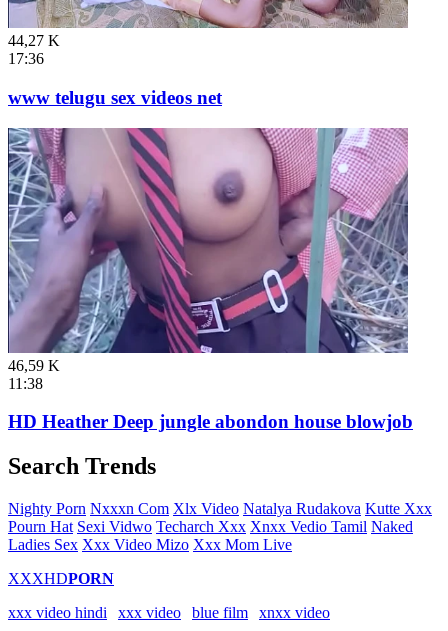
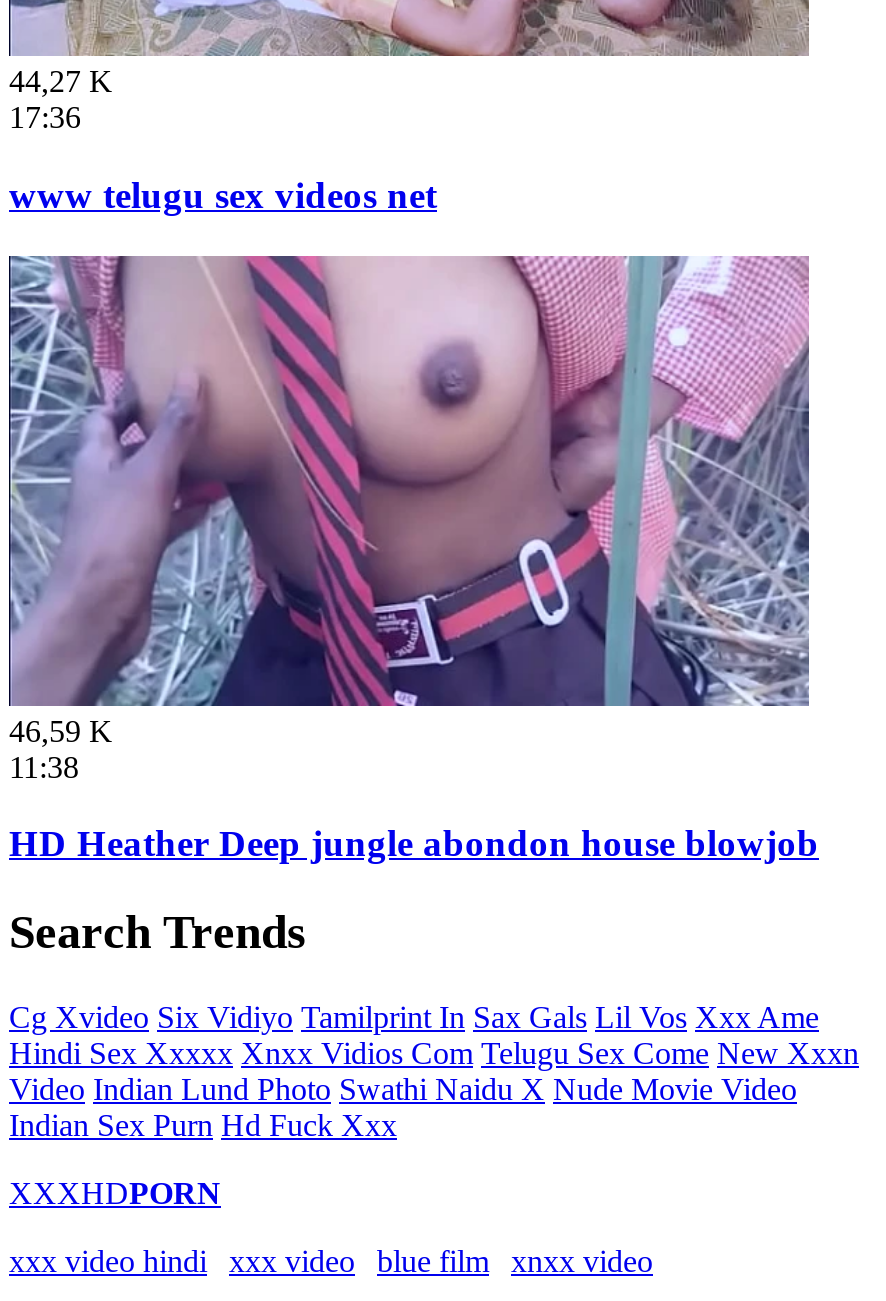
- Nighty Porn Nxxxn Com Xlx Video Natalya Rudakova Kutte Xxx
- Pourn Hat Sexi Vidwo Techarch Xxx Xnxx Vedio Tamil Naked
- Ladies Sex Xxx Video Mizo Xxx Mom Live
+ Cg Xvideo Six Vidiyo Tamilprint In Sax Gals Lil Vos Xxx Ame
+ Hindi Sex Xxxxx Xnxx Vidios Com Telugu Sex Come New Xxxn
+ Video Indian Lund Photo Swathi Naidu X Nude Movie Video
+ Indian Sex Purn Hd Fuck Xxx
